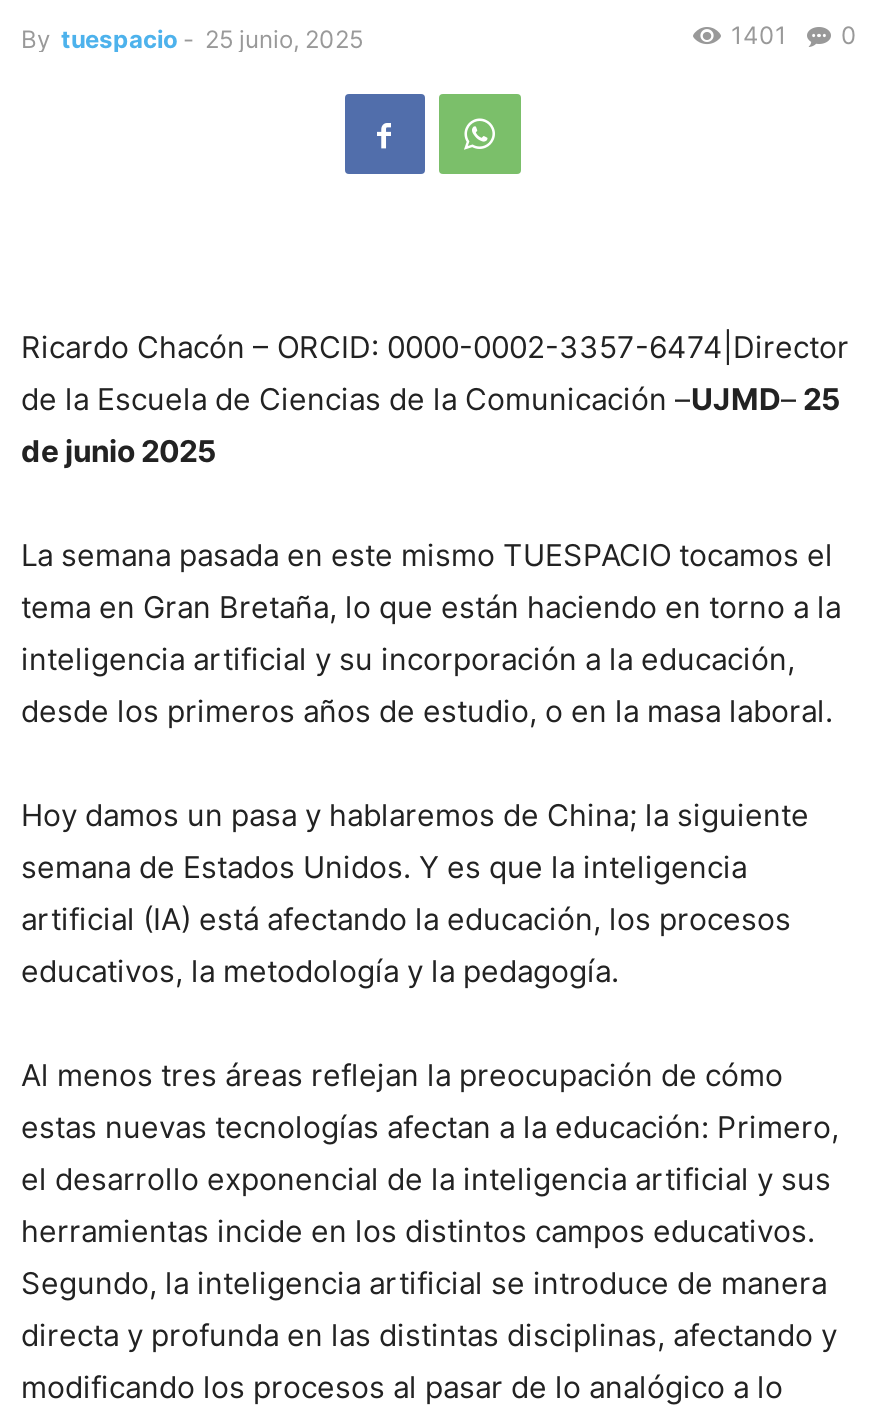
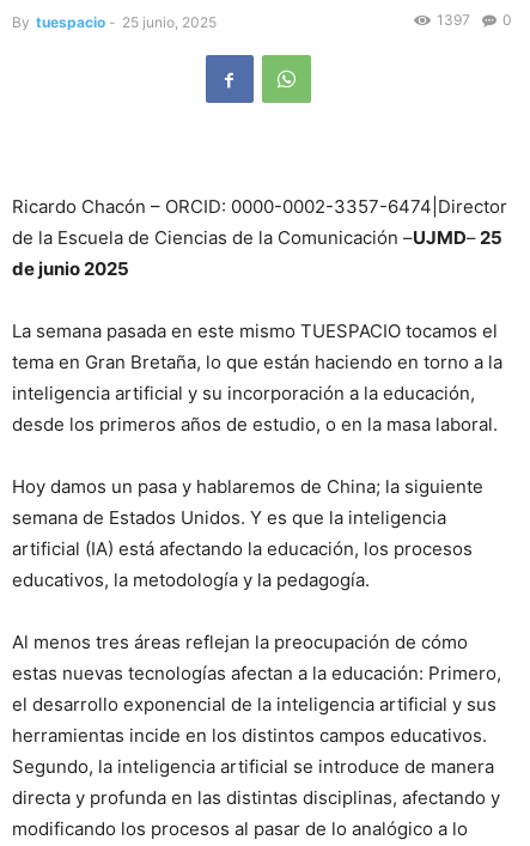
- 1401 0
+ 1397 0
